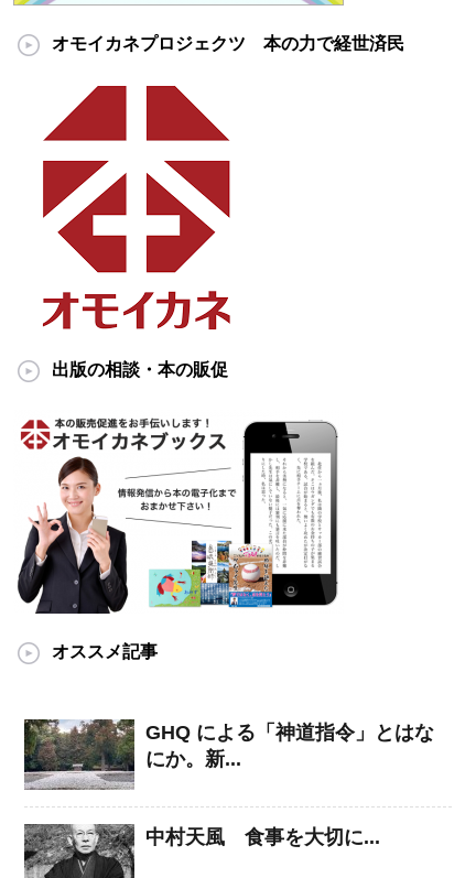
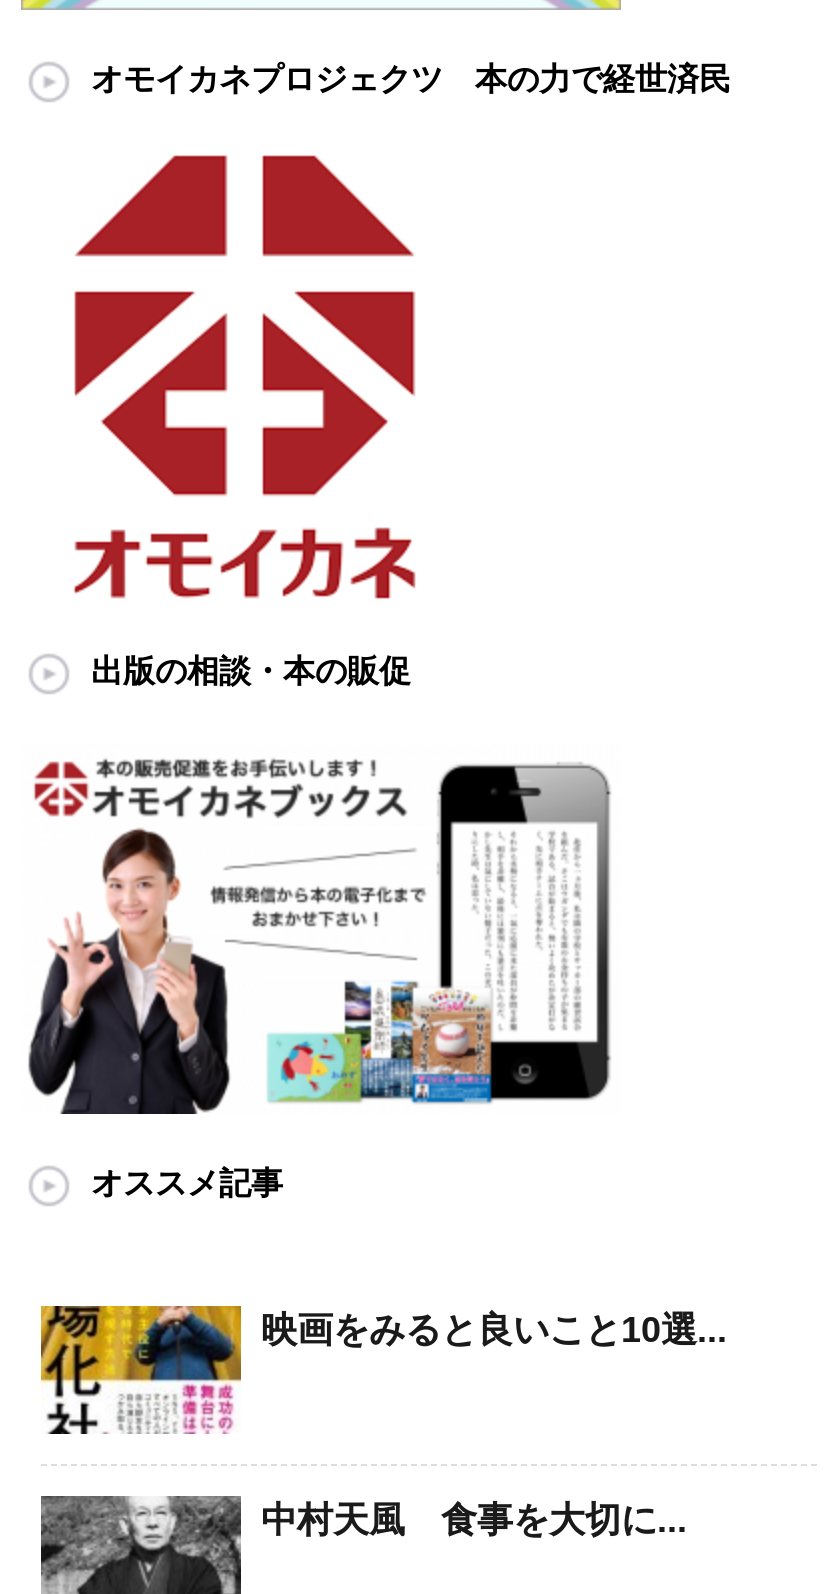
- [image]
- GHQ による「神道指令」とはな
- にか。新...
+ [image]
+ 映画をみると良いこと10選...
